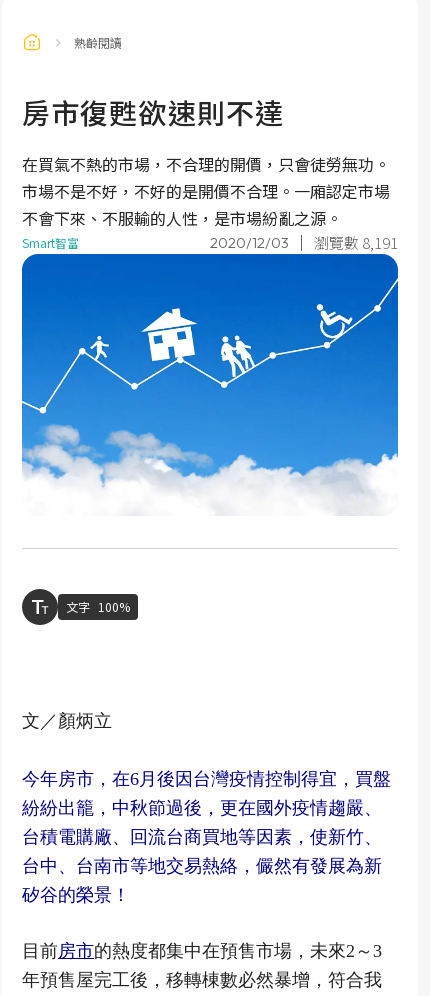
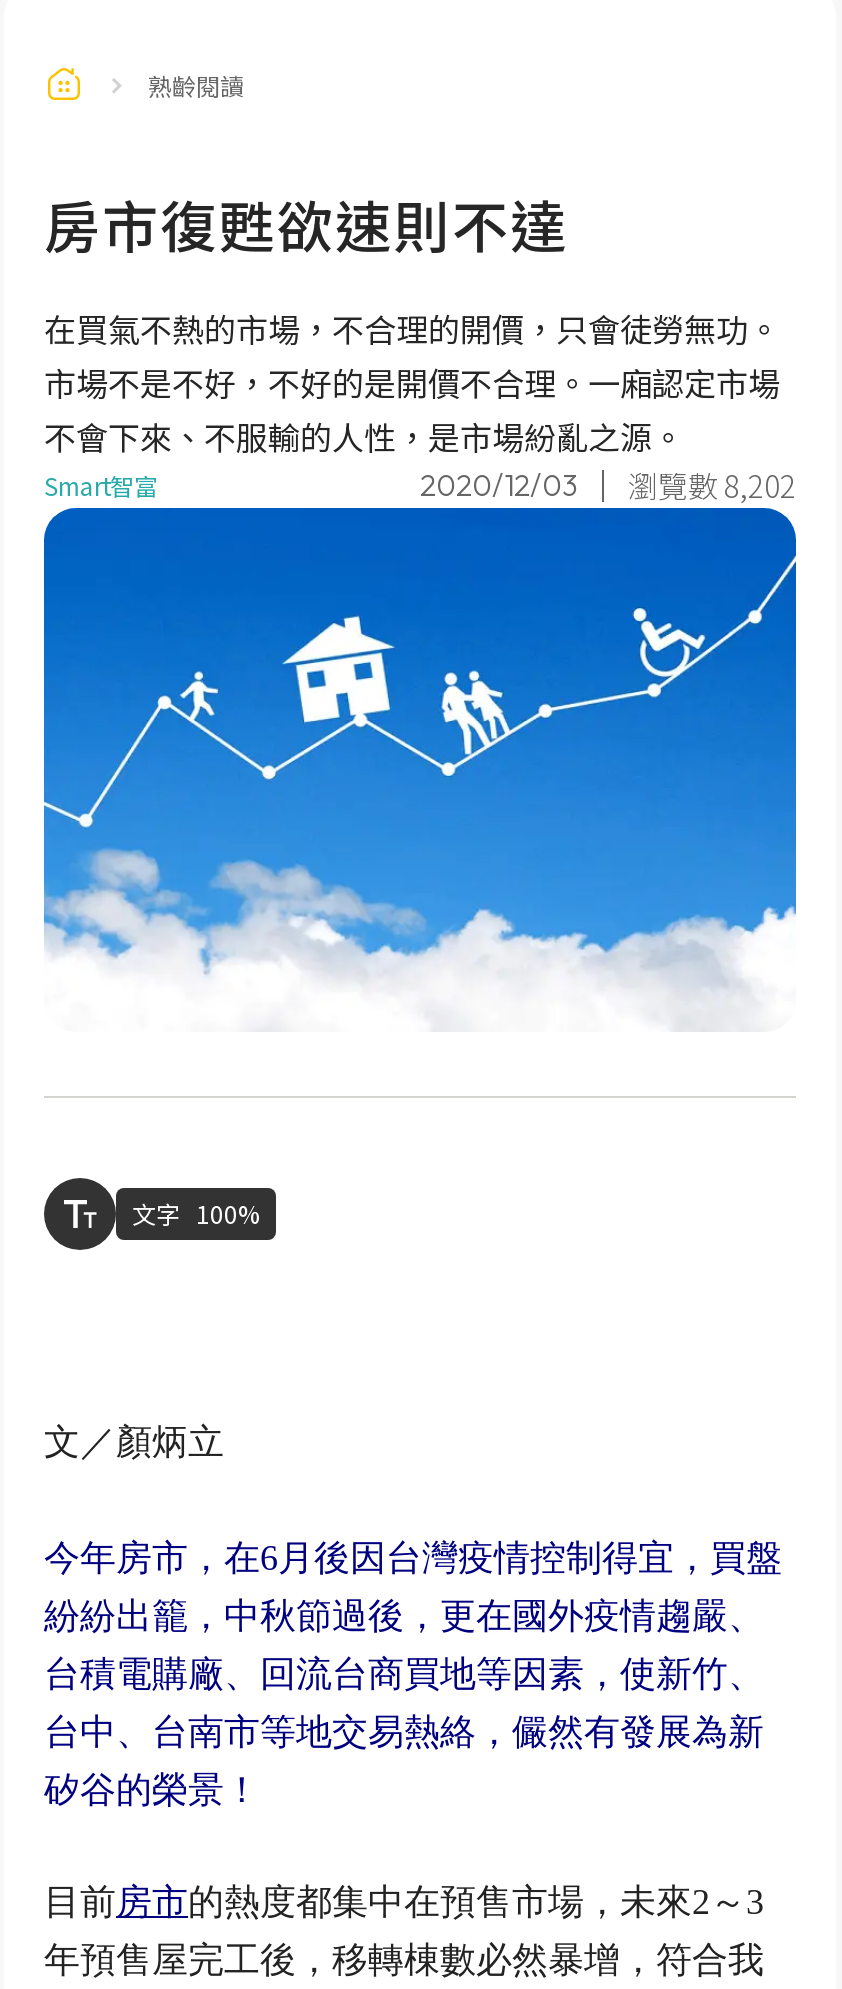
- 2020/12/03 瀏覽數 8,191
+ 2020/12/03 瀏覽數 8,202
